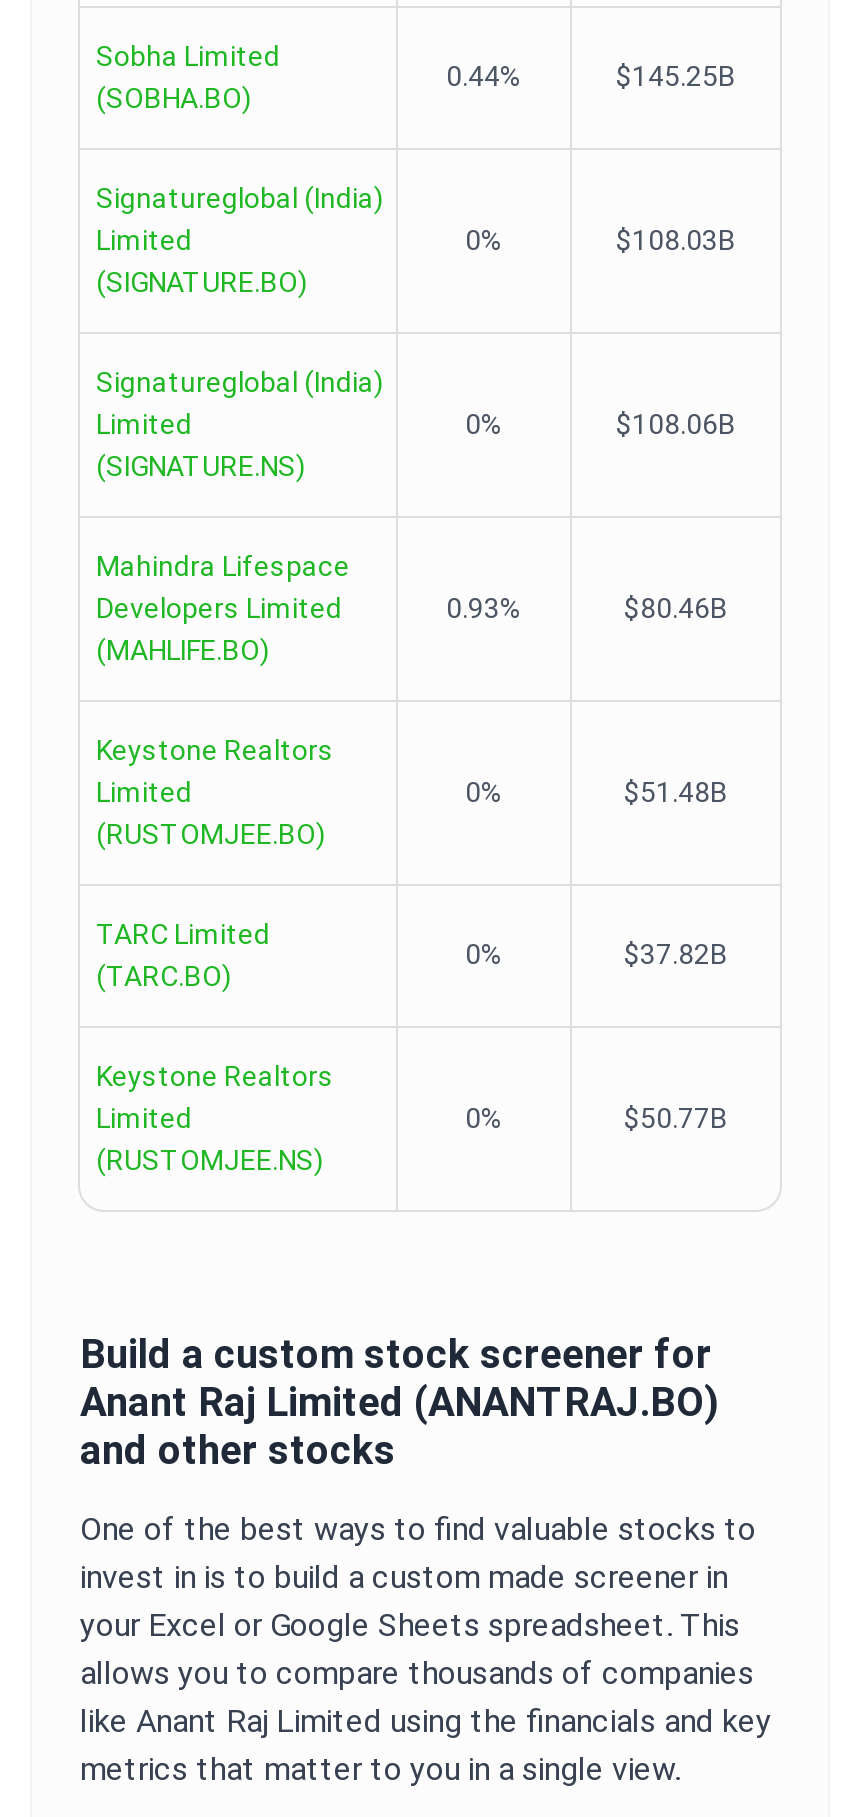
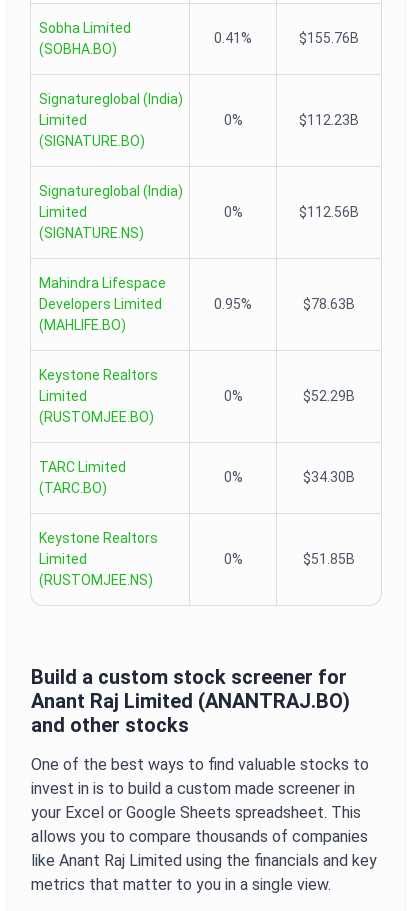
- 0.44%
- $145.25B
+ 0.41%
+ $155.76B

- $108.03B
+ $112.23B

- $108.06B
+ $112.56B

- 0.93%
- $80.46B
+ 0.95%
+ $78.63B

- $51.48B
+ $52.29B

- $37.82B
+ $34.30B

- $50.77B
+ $51.85B
